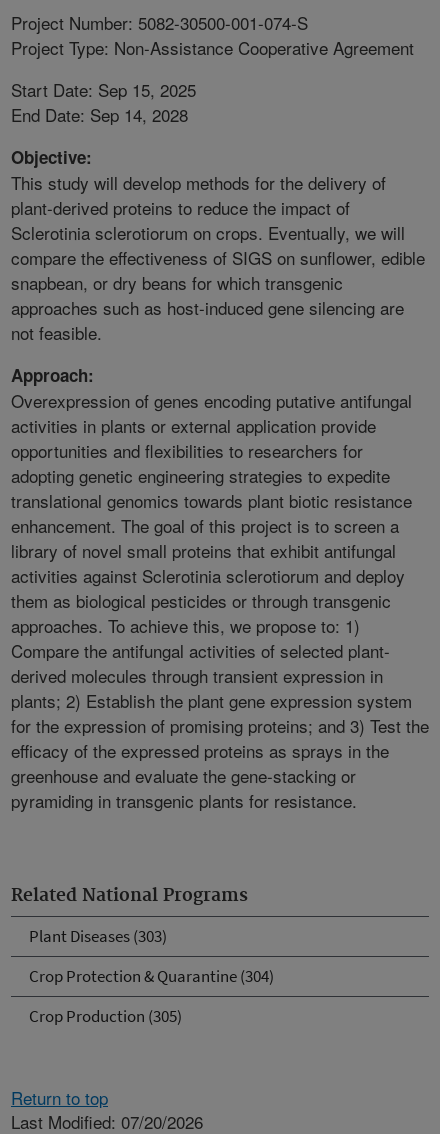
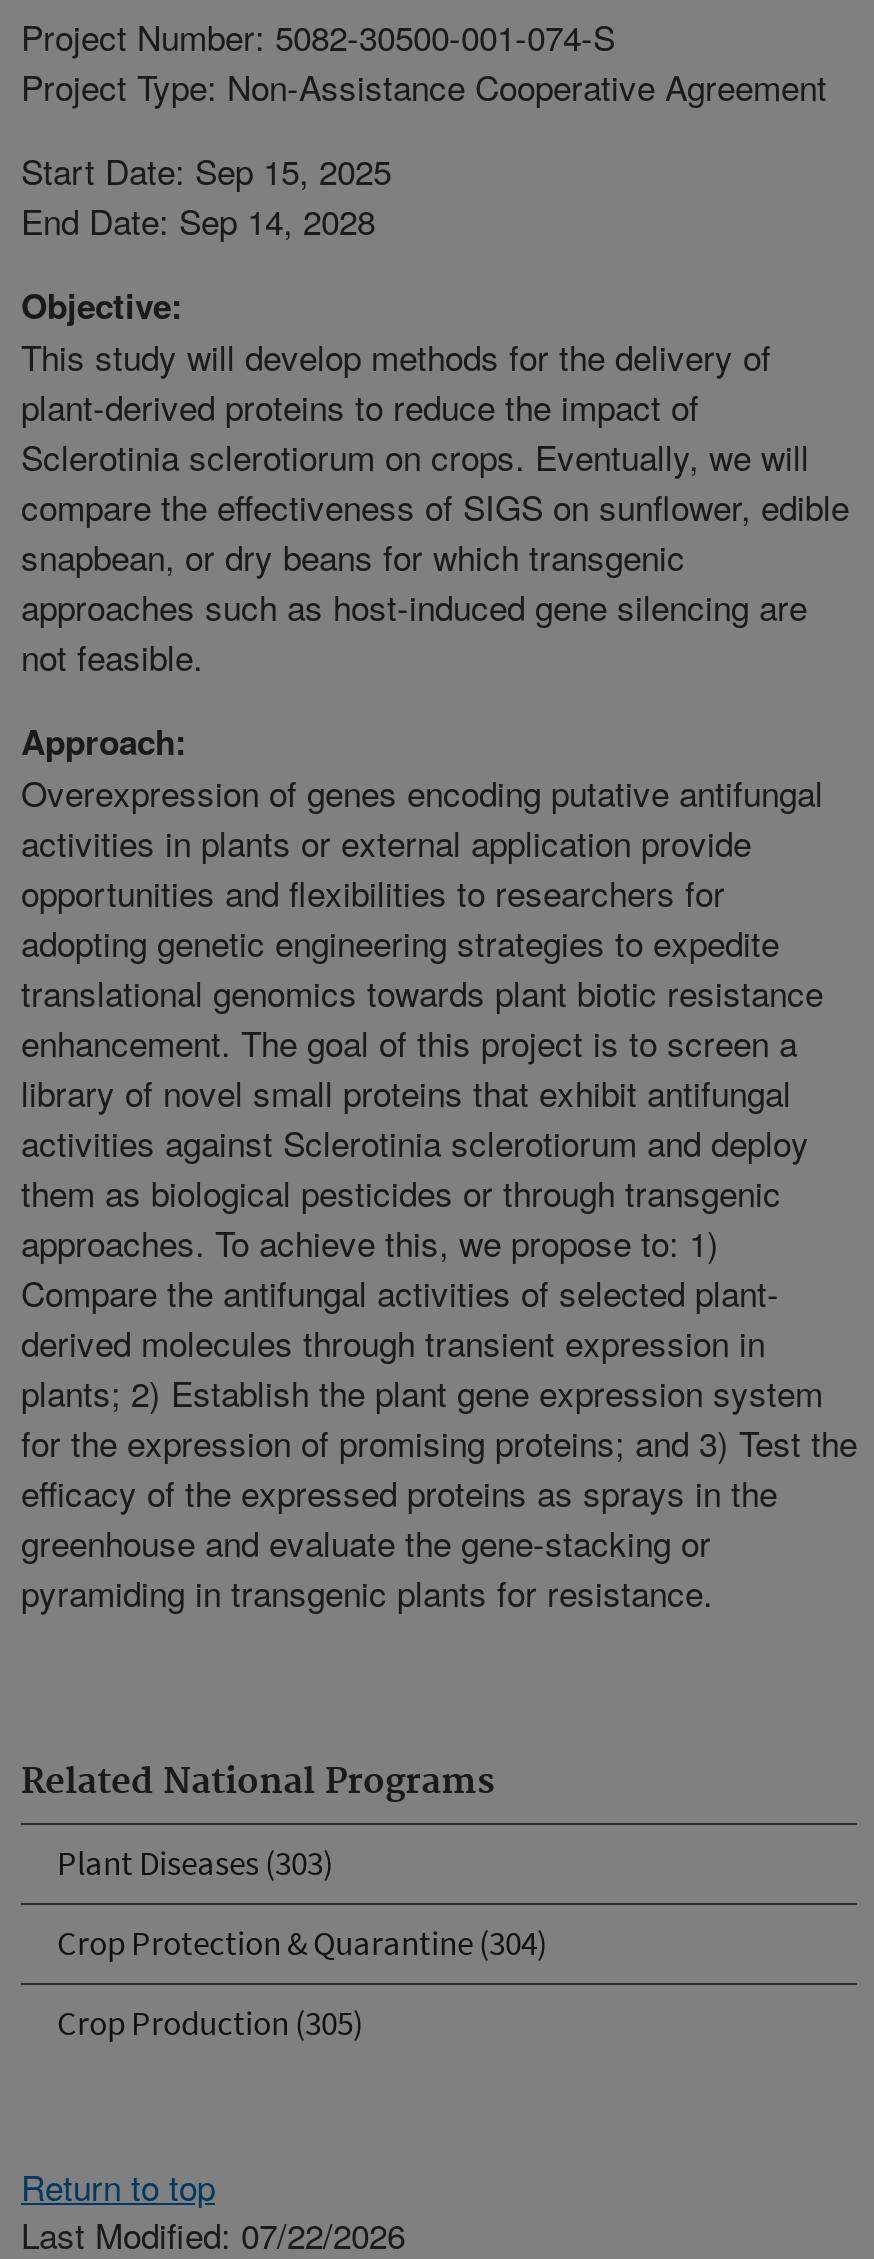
- Last Modified: 07/20/2026
+ Last Modified: 07/22/2026
